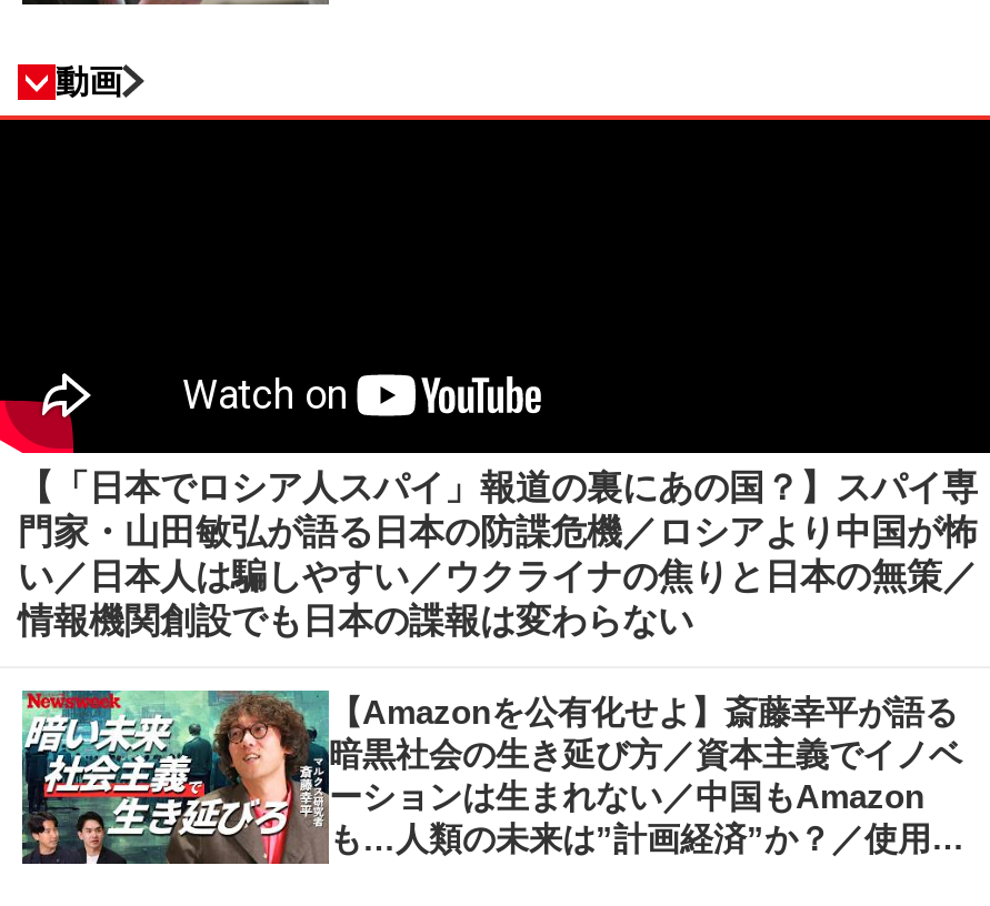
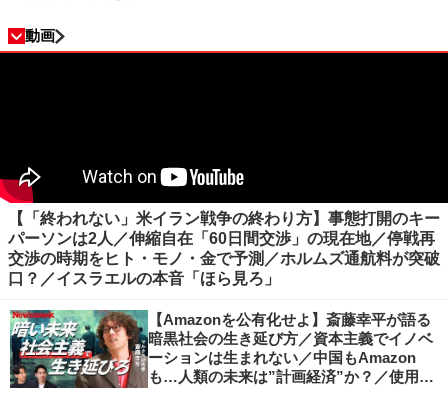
- 【「日本でロシア人スパイ」報道の裏にあの国？】スパイ専
- 門家・山田敏弘が語る日本の防諜危機／ロシアより中国が怖
- い／日本人は騙しやすい／ウクライナの焦りと日本の無策／
- 情報機関創設でも日本の諜報は変わらない
+ 【「終われない」米イラン戦争の終わり方】事態打開のキー
+ パーソンは2人／伸縮自在「60日間交渉」の現在地／停戦再
+ 交渉の時期をヒト・モノ・金で予測／ホルムズ通航料が突破
+ 口？／イスラエルの本音「ほら見ろ」
